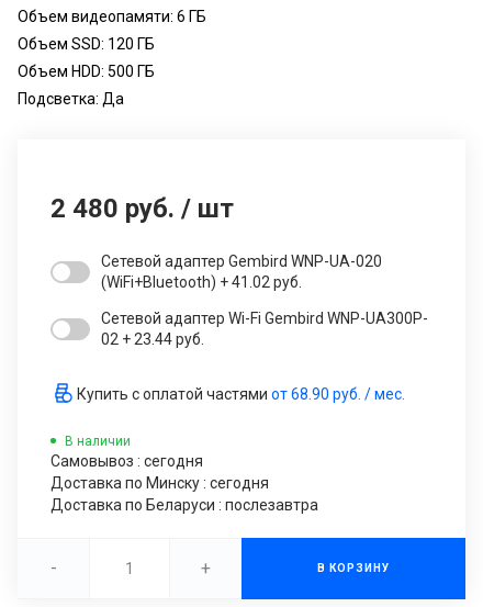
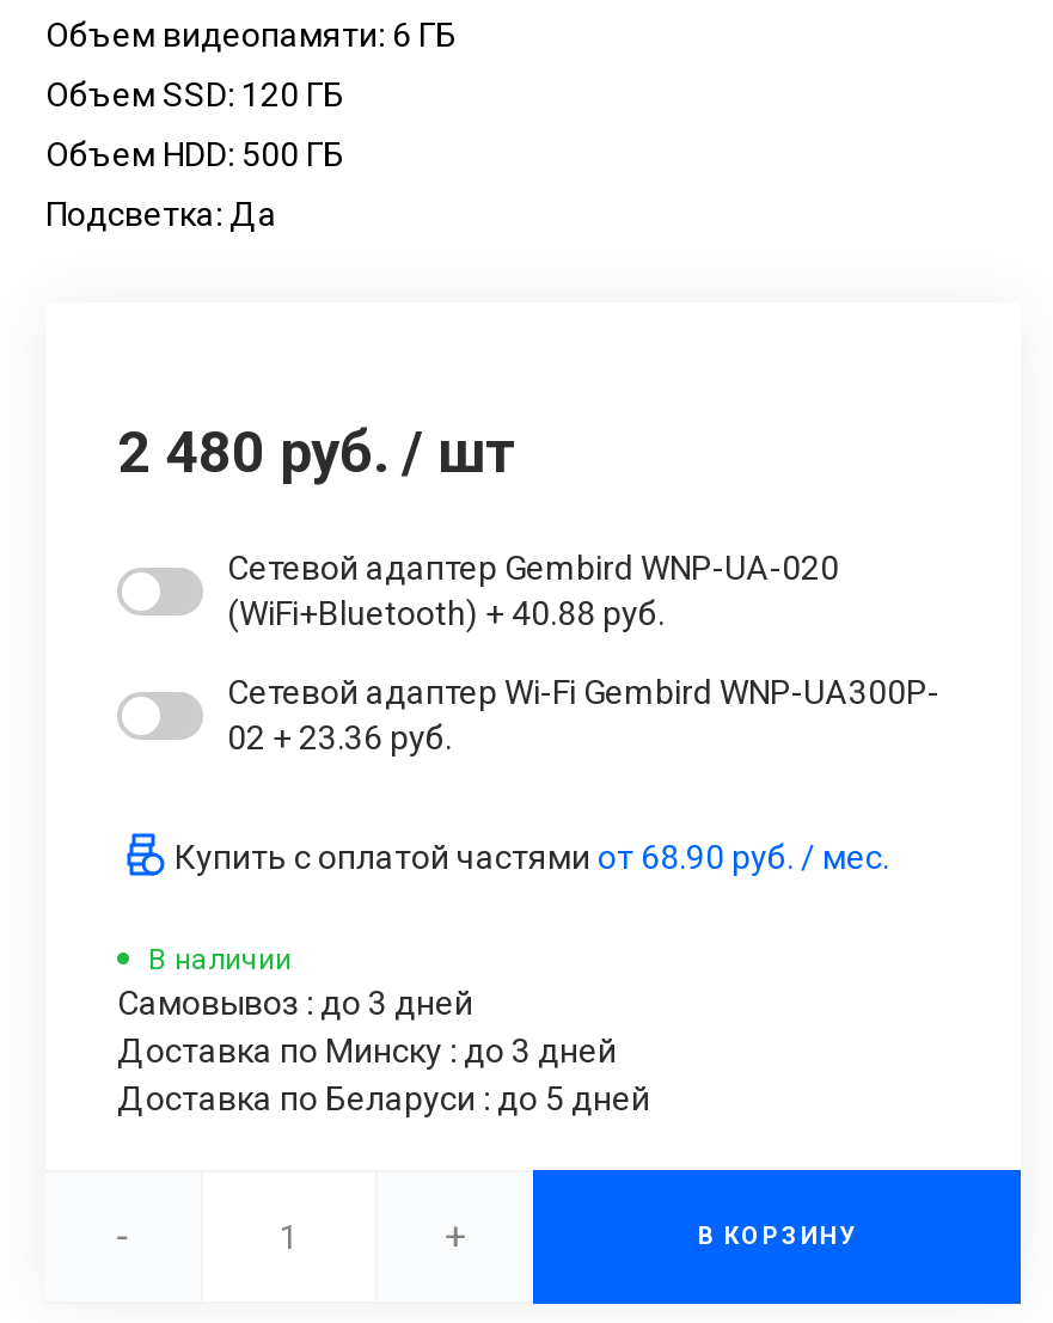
- (WiFi+Bluetooth) + 41.02 руб.
+ (WiFi+Bluetooth) + 40.88 руб.

- 02 + 23.44 руб.
+ 02 + 23.36 руб.

- Самовывоз : сегодня
- Доставка по Минску : сегодня
- Доставка по Беларуси : послезавтра
+ Самовывоз : до 3 дней
+ Доставка по Минску : до 3 дней
+ Доставка по Беларуси : до 5 дней
